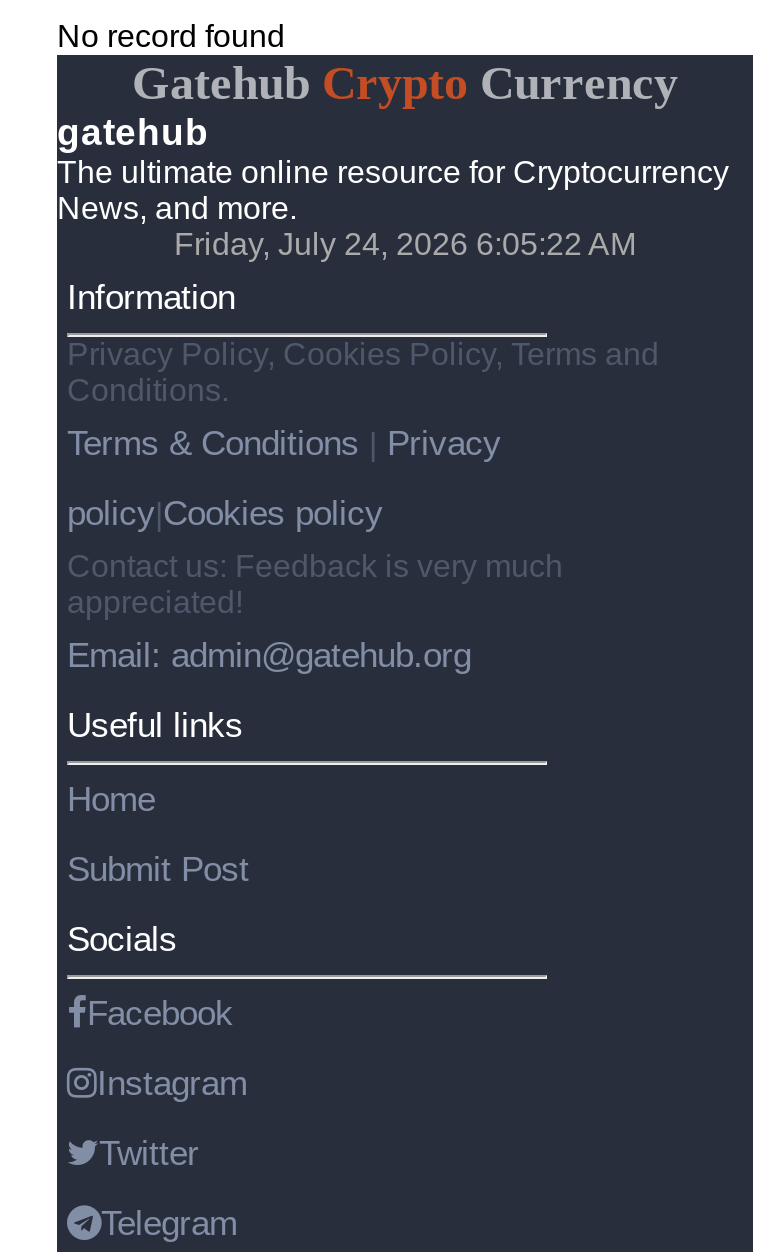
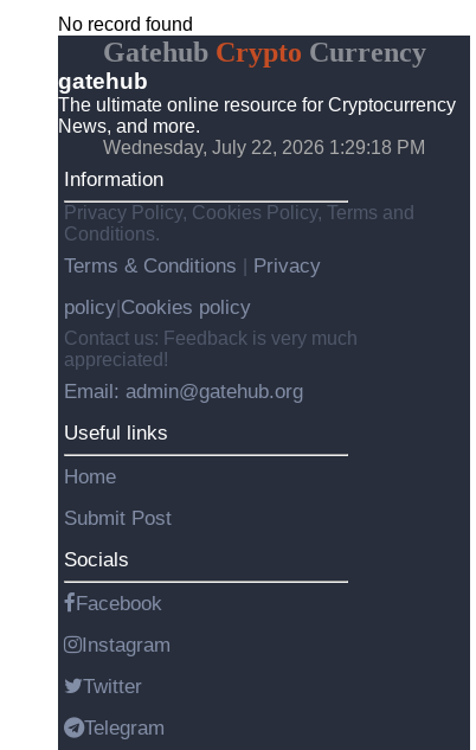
- Friday, July 24, 2026 6:05:22 AM
+ Wednesday, July 22, 2026 1:29:18 PM
